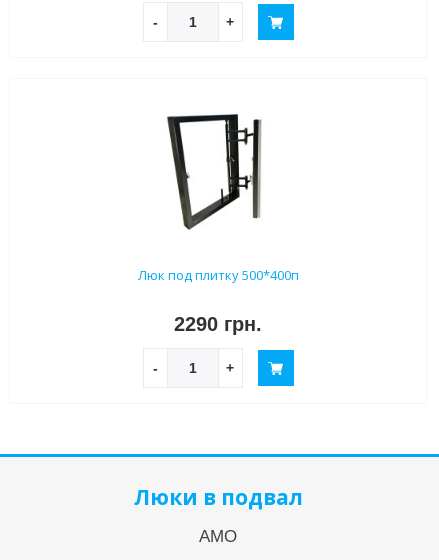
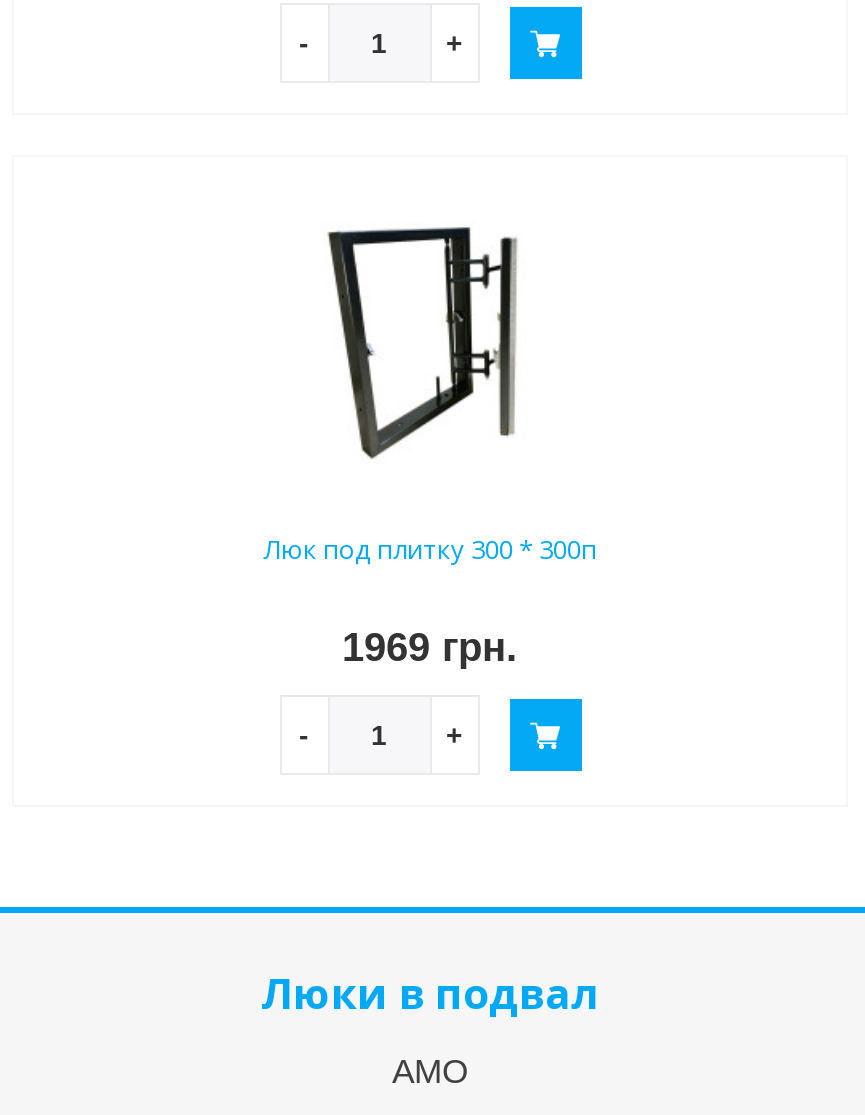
- Люк под плитку 500*400п
+ Люк под плитку 300 * 300п

- 2290 грн.
+ 1969 грн.
